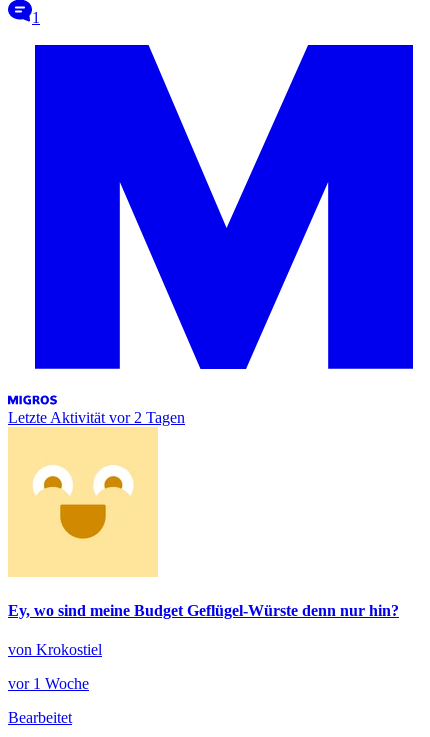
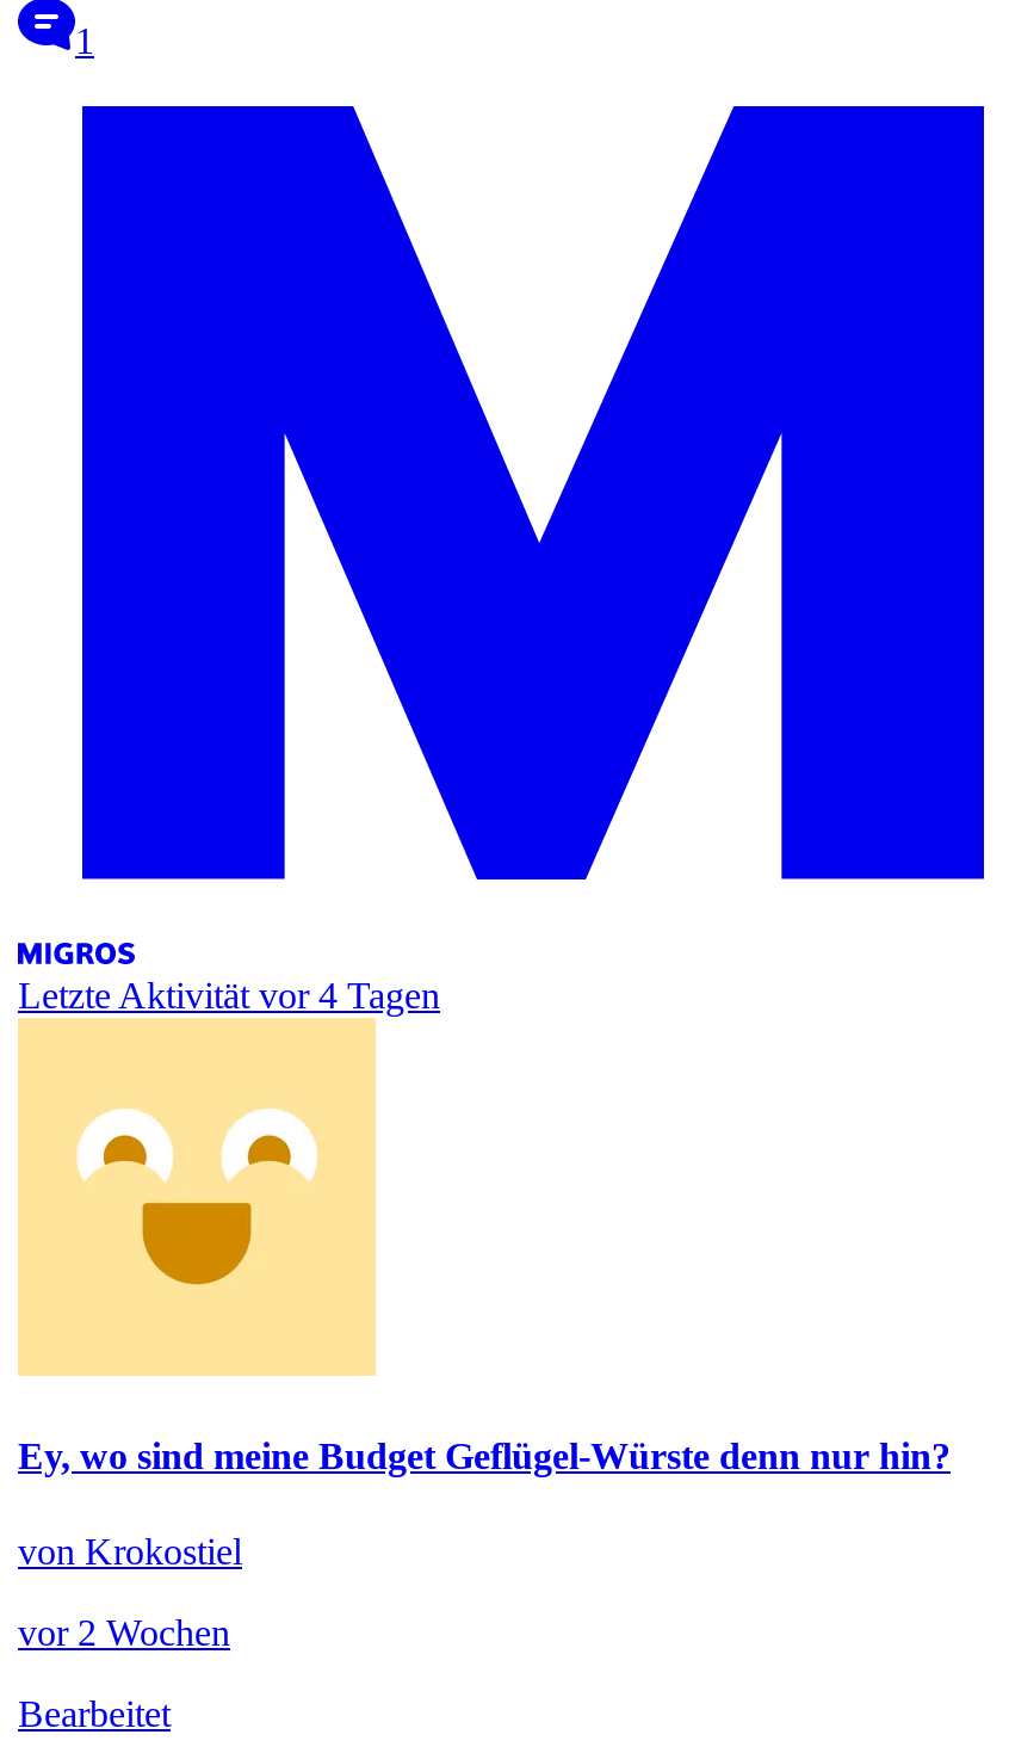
- Letzte Aktivität vor 2 Tagen
+ Letzte Aktivität vor 4 Tagen

- vor 1 Woche
+ vor 2 Wochen
